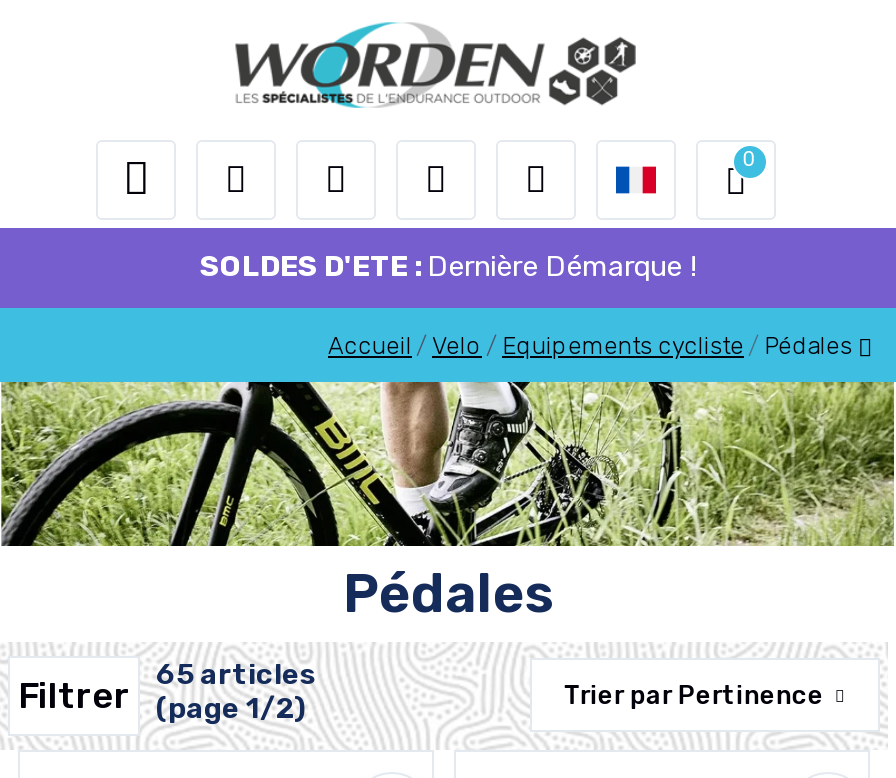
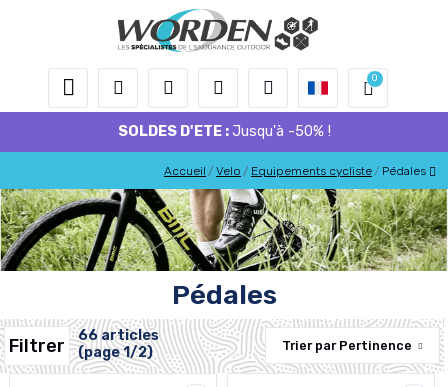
- SOLDES D'ETE : Dernière Démarque !
+ SOLDES D'ETE : Jusqu'à -50% !

- Filtrer 65 articles (page 1/2)
+ Filtrer 66 articles (page 1/2)
